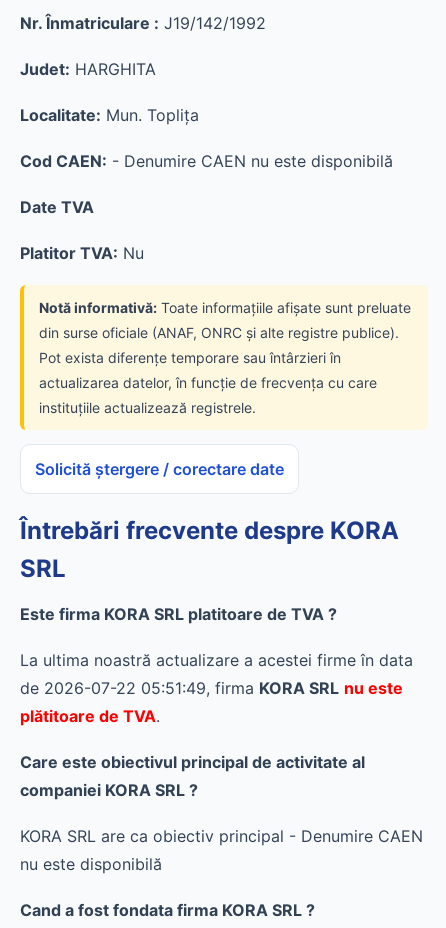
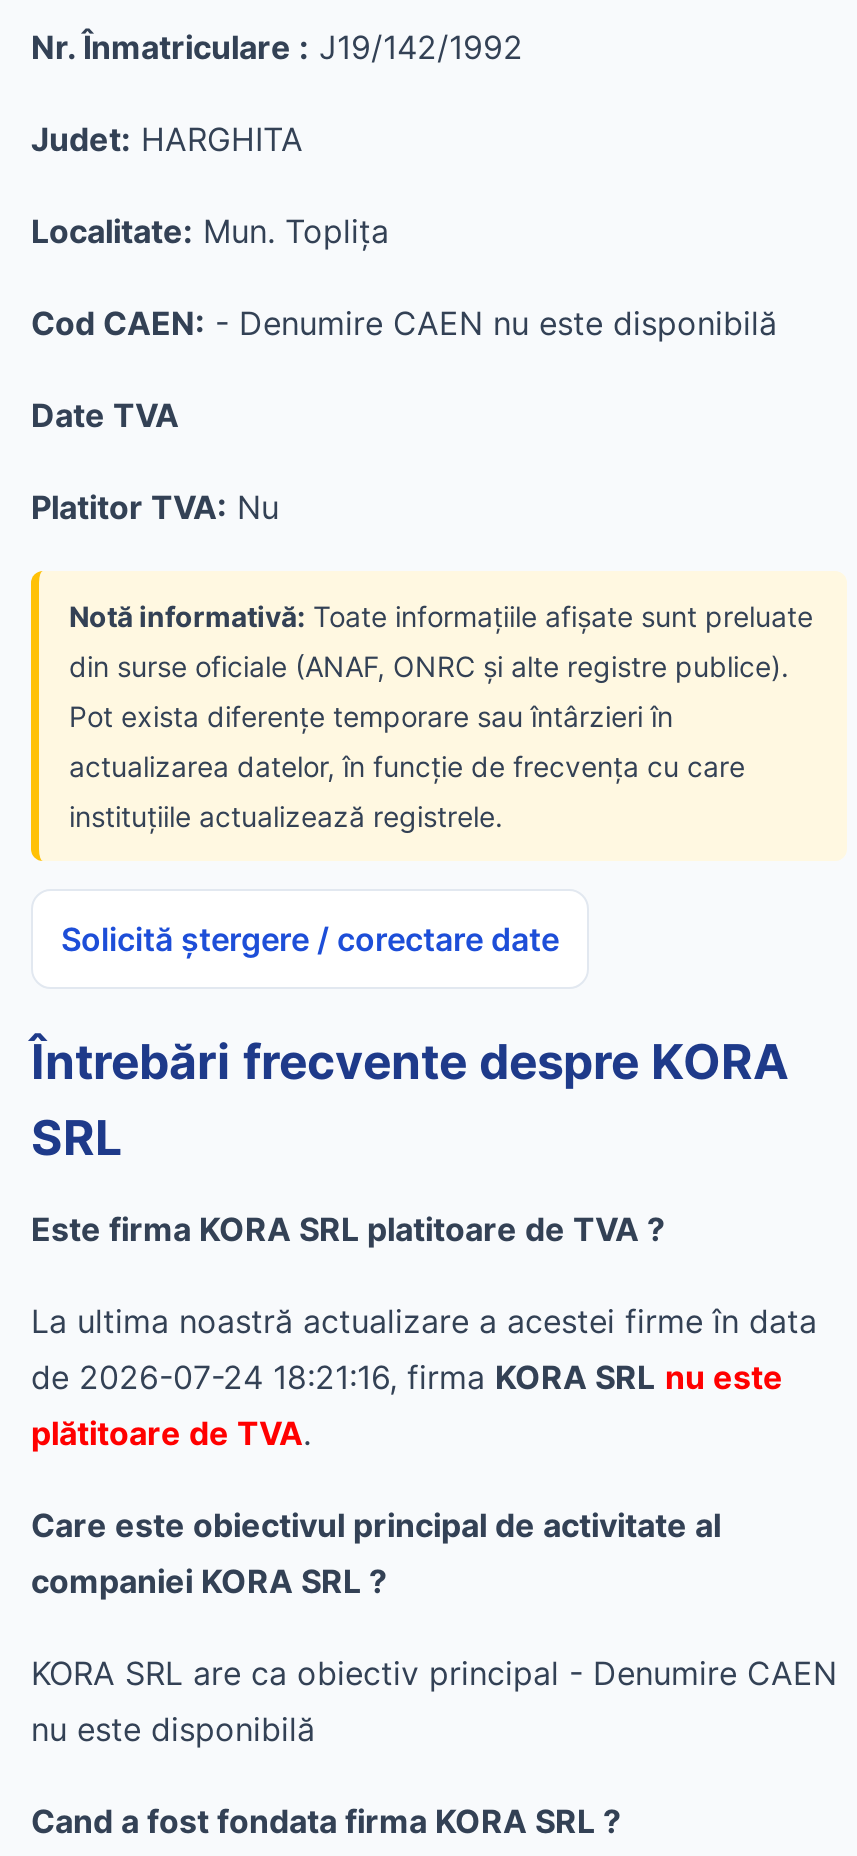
- de 2026-07-22 05:51:49, firma KORA SRL nu este
+ de 2026-07-24 18:21:16, firma KORA SRL nu este
